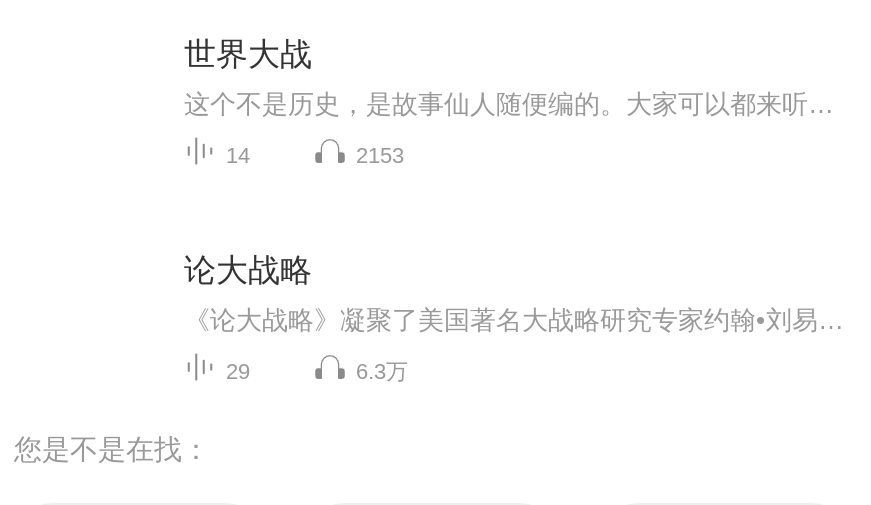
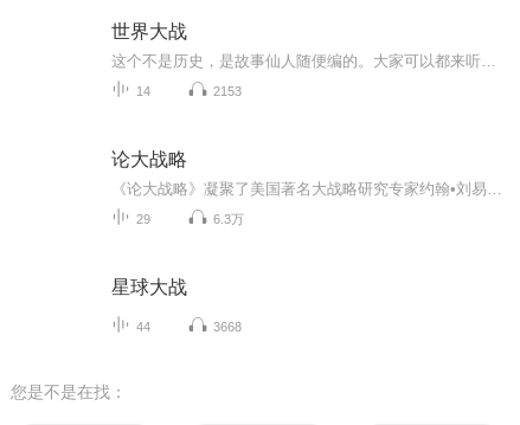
+ 星球大战
+ 44
+ 3668
